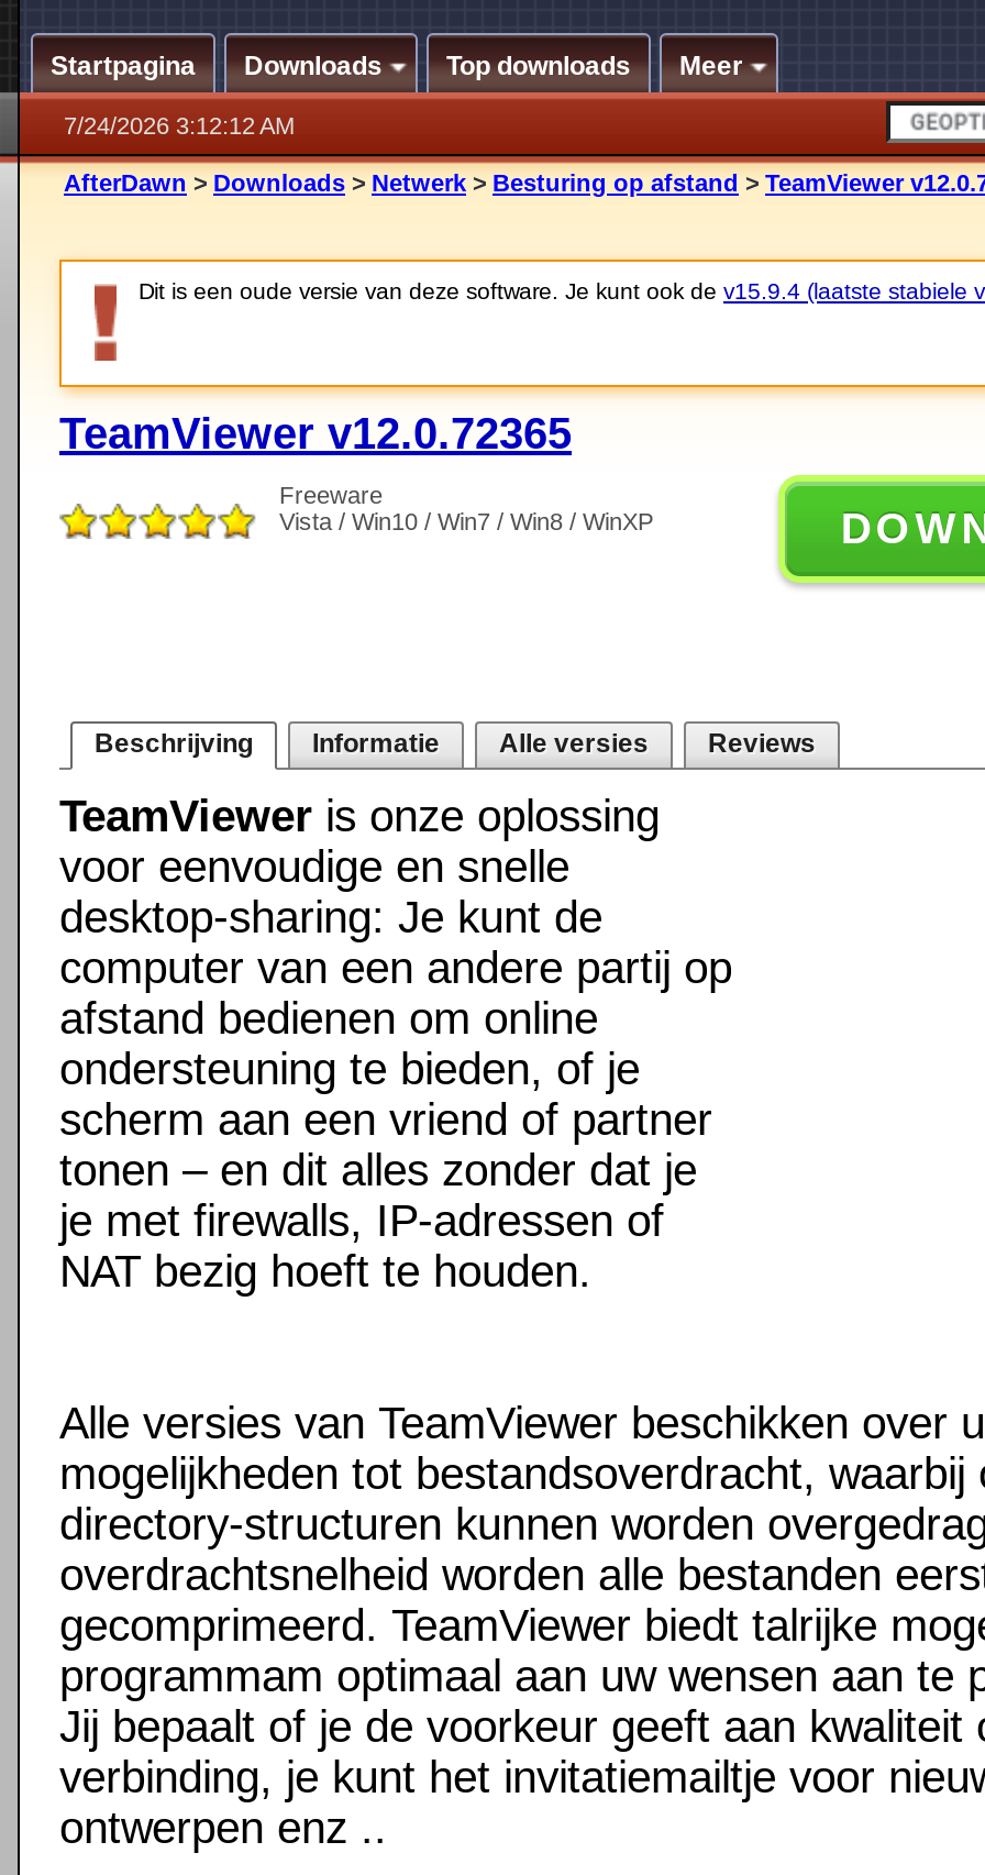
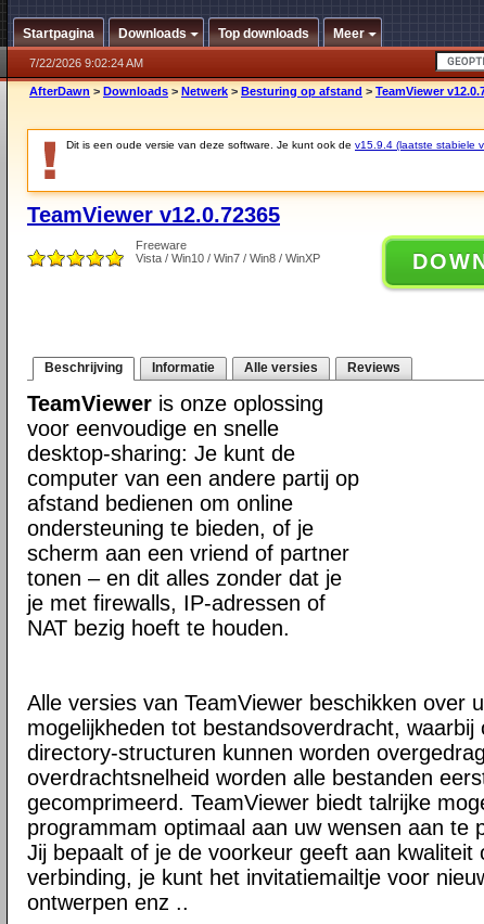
- 7/24/2026 3:12:12 AM
+ 7/22/2026 9:02:24 AM
